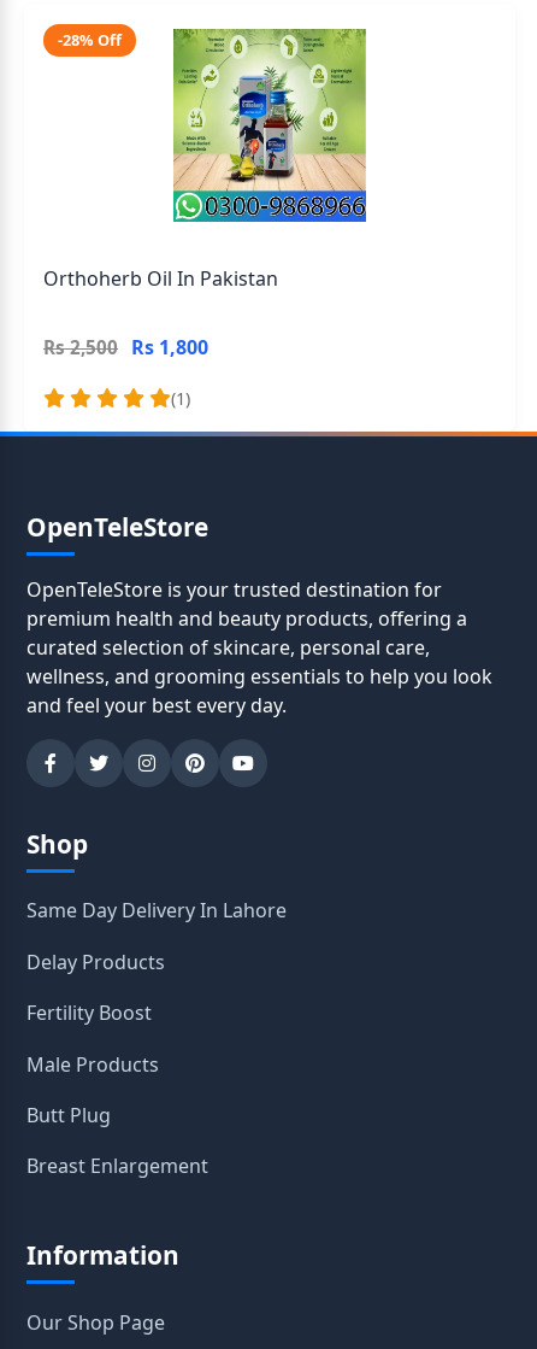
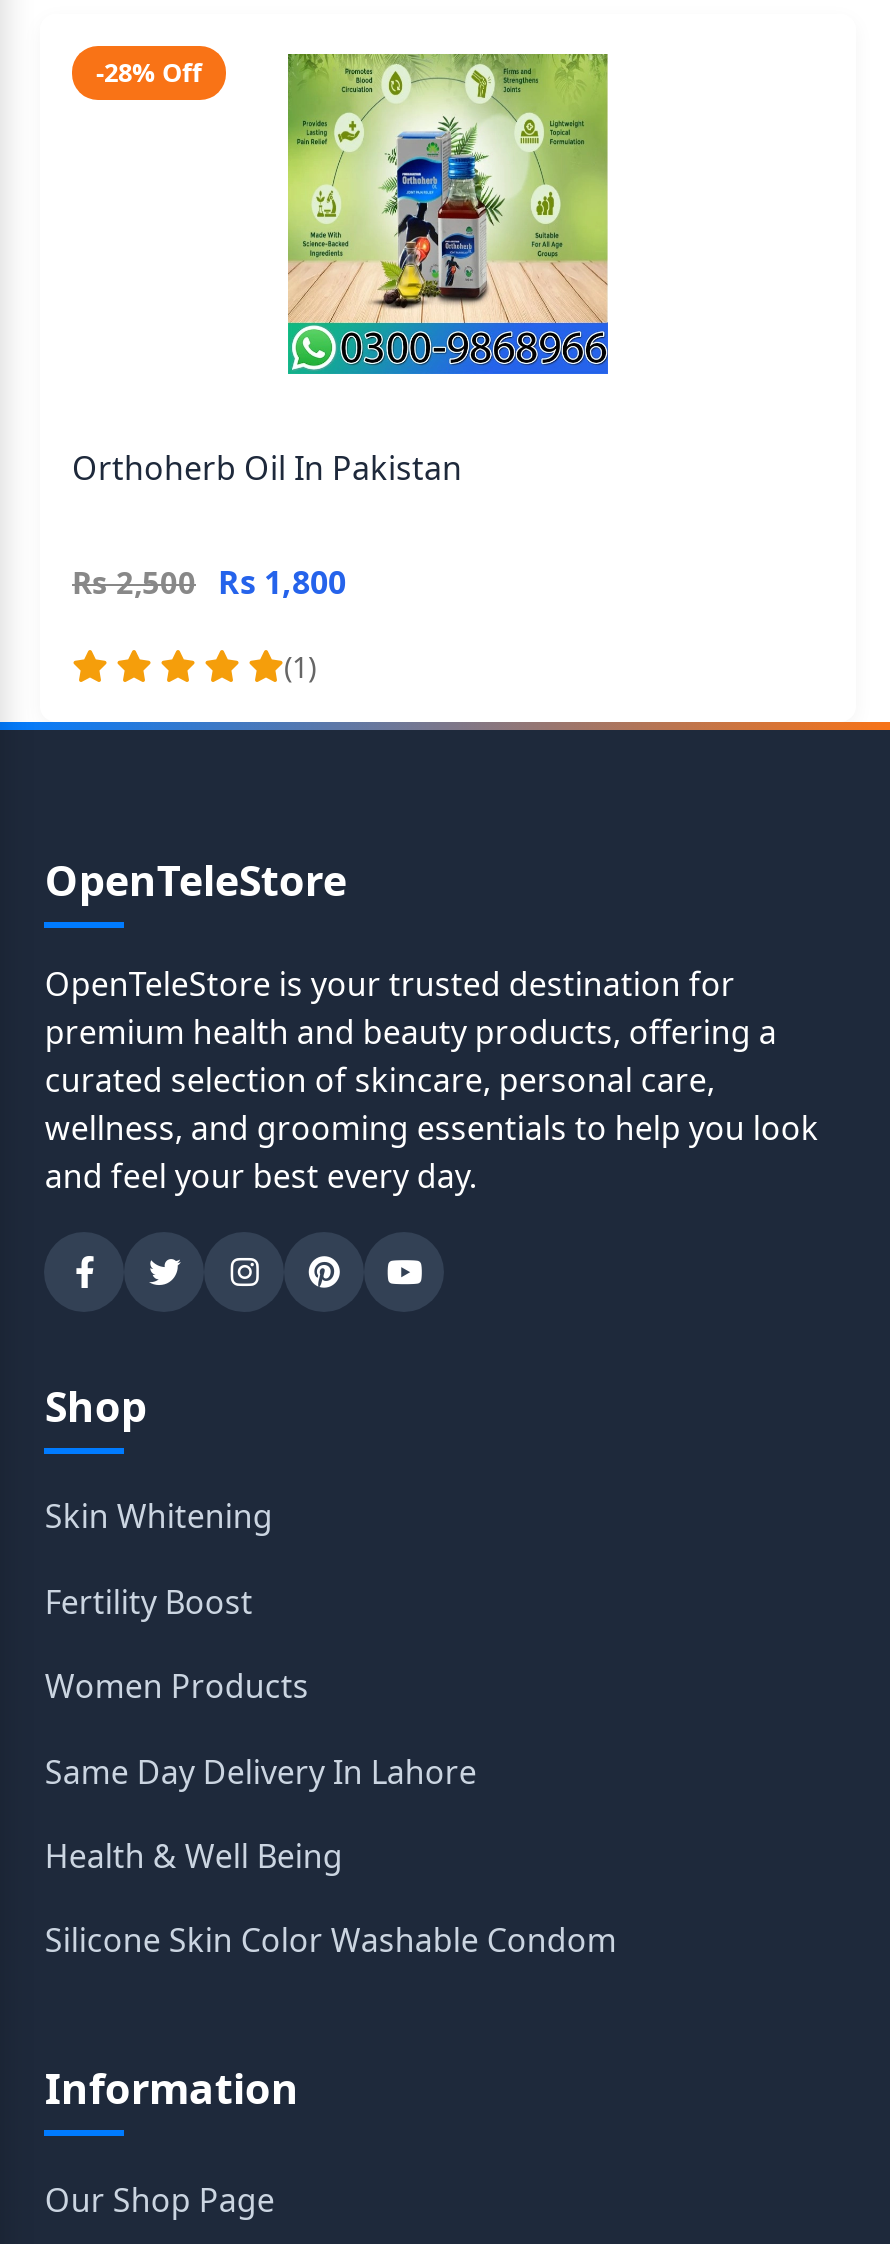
+ Skin Whitening
+ Women Products

moved down: Same Day Delivery In Lahore

- Delay Products
- Male Products
- Butt Plug
- Breast Enlargement
+ Health & Well Being
+ Silicone Skin Color Washable Condom

moved up: Fertility Boost
